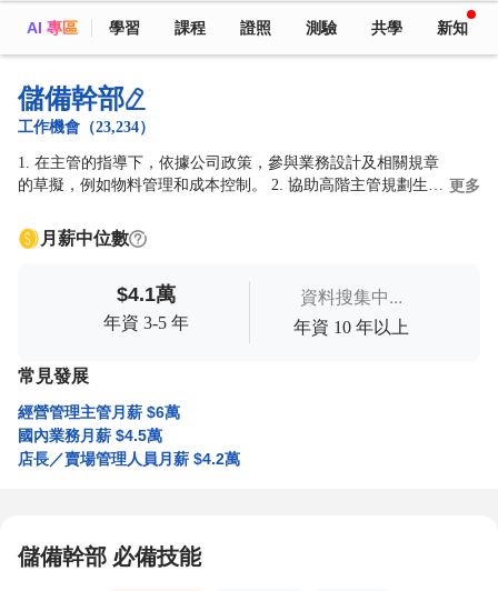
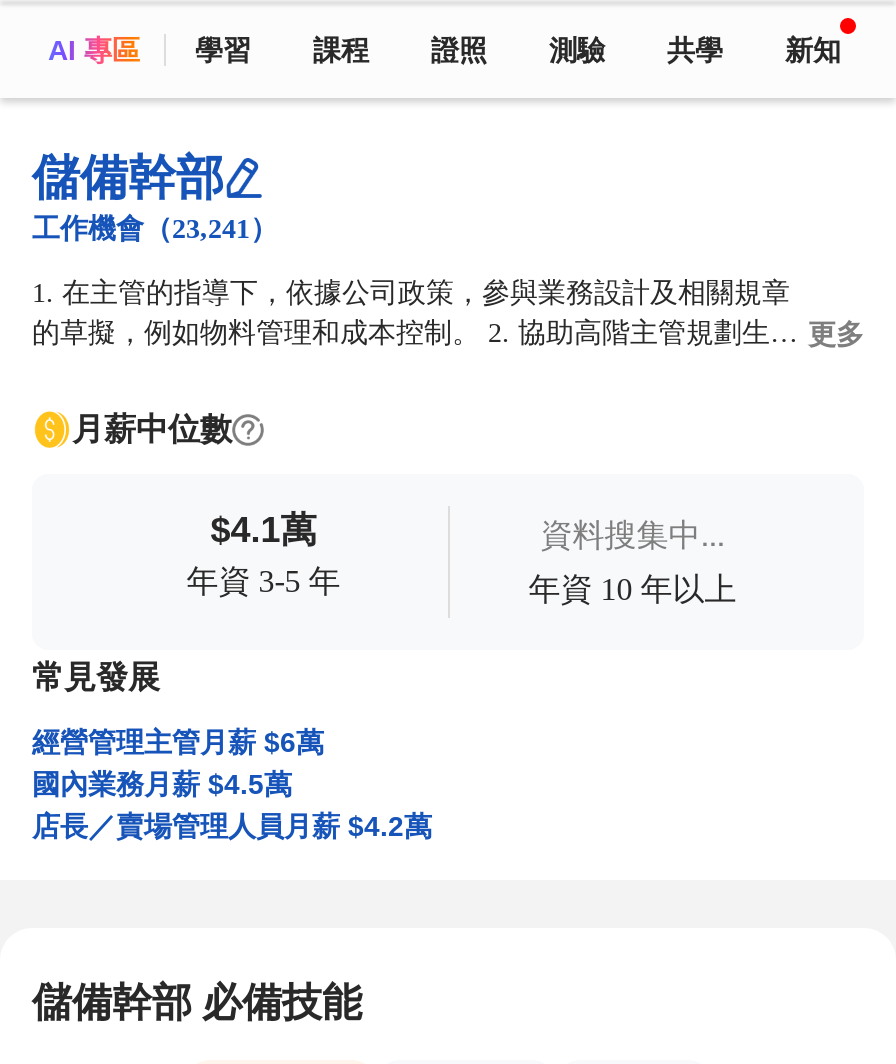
- 工作機會（23,234）
+ 工作機會（23,241）
